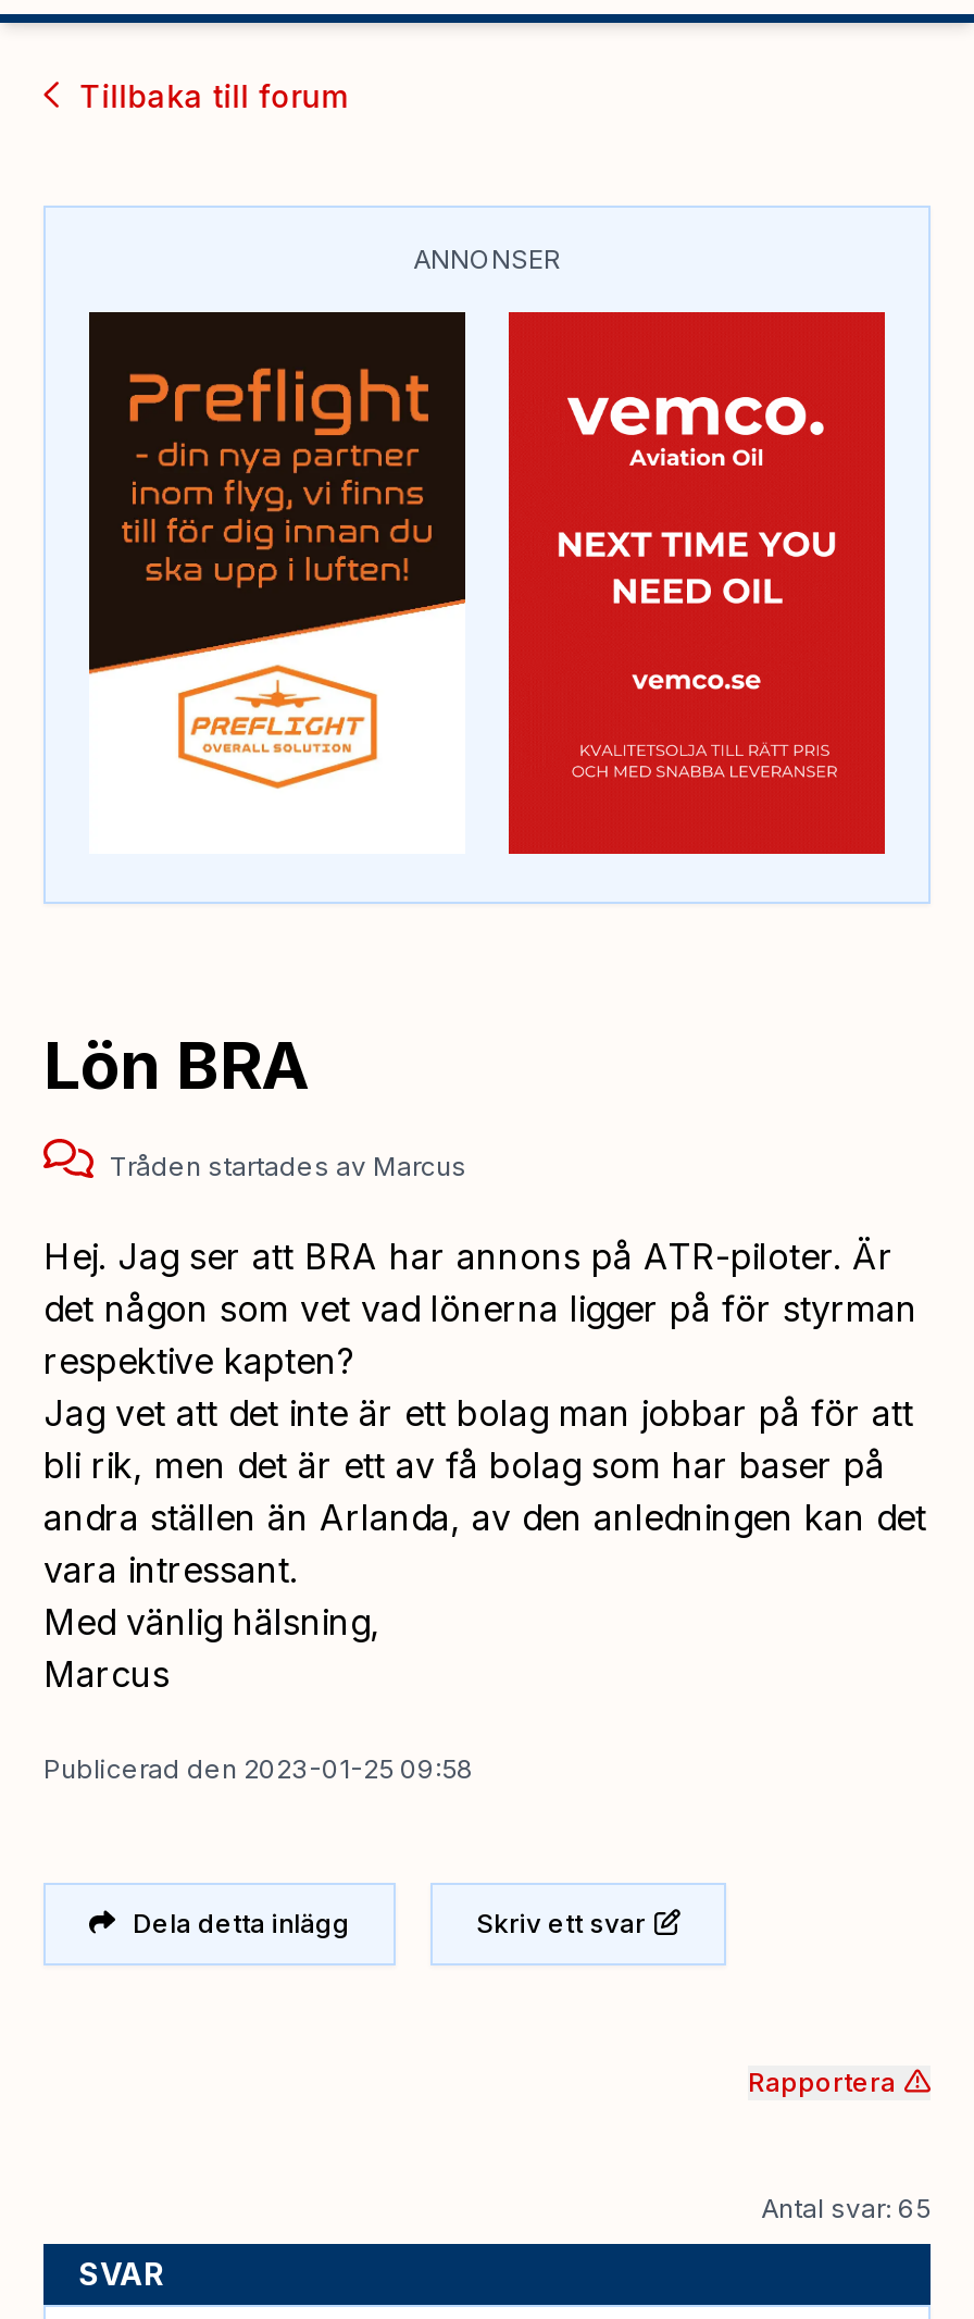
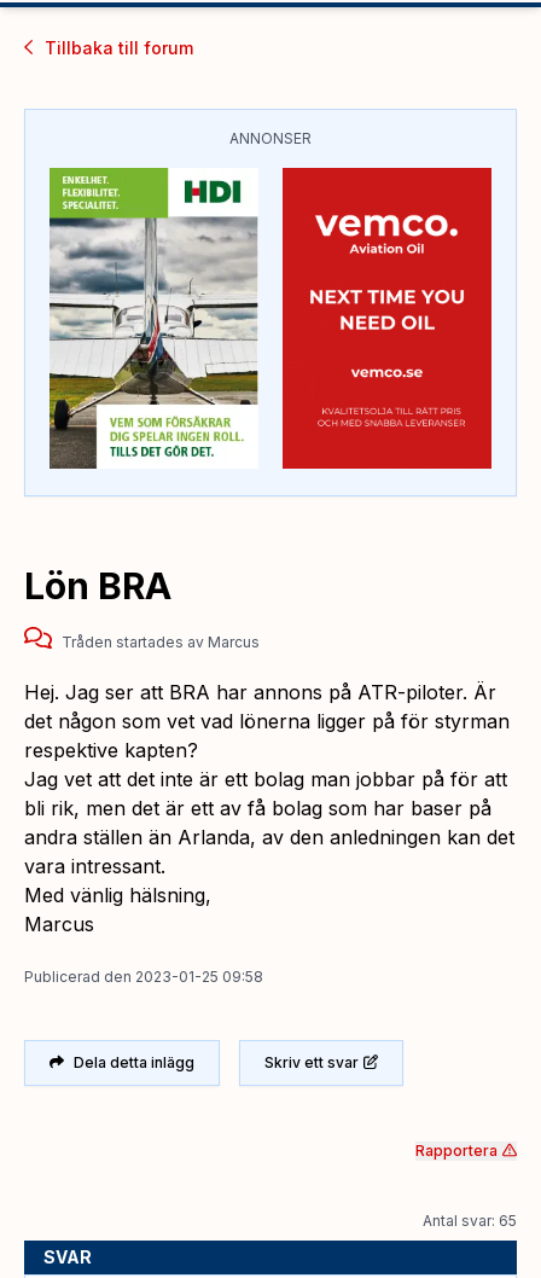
- [image]
+ [image]
